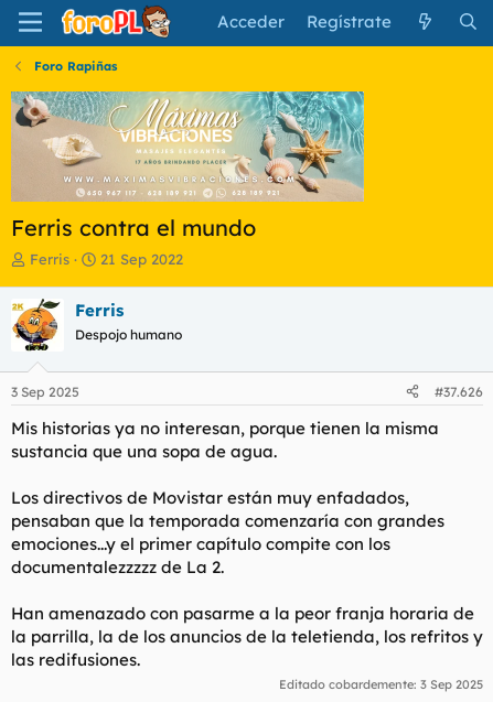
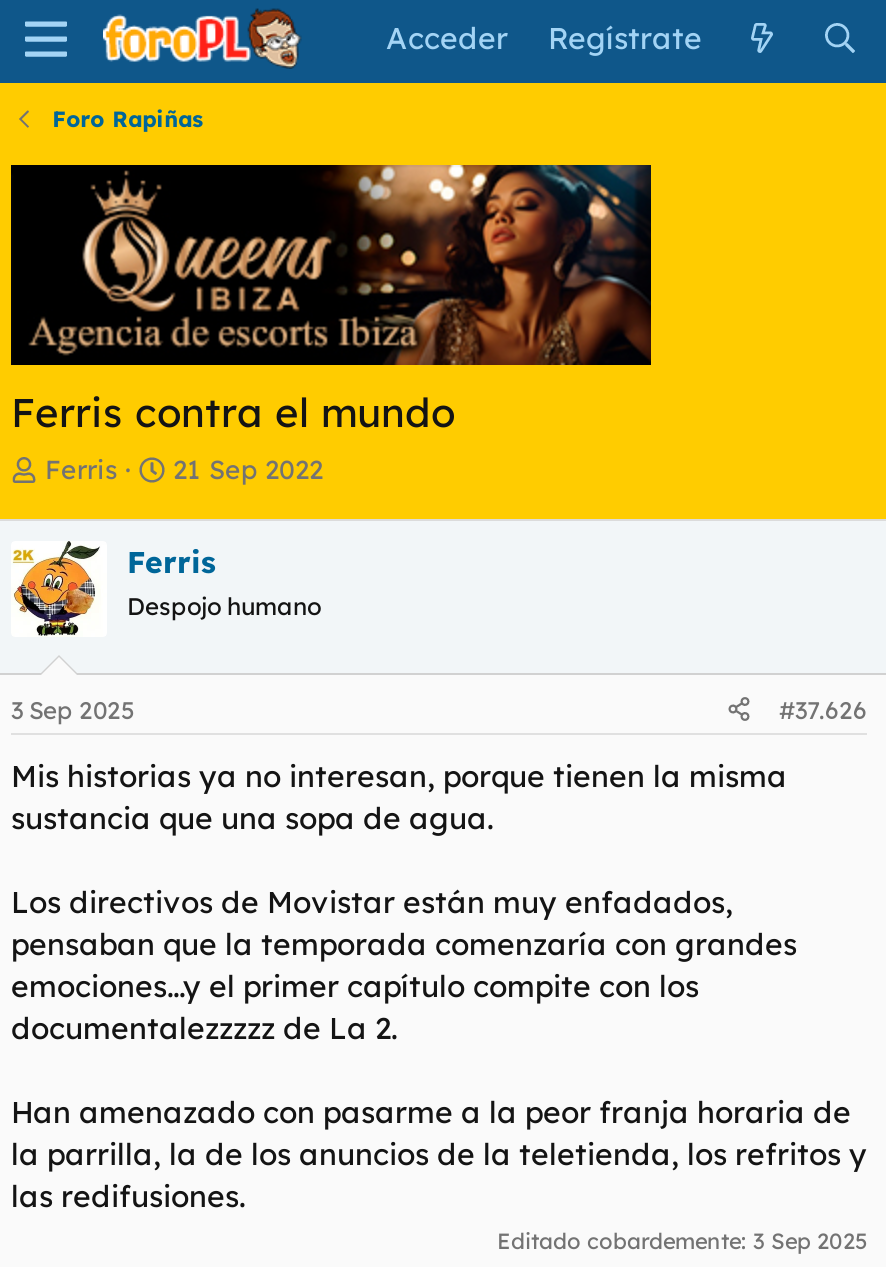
- [image]
+ [image]
